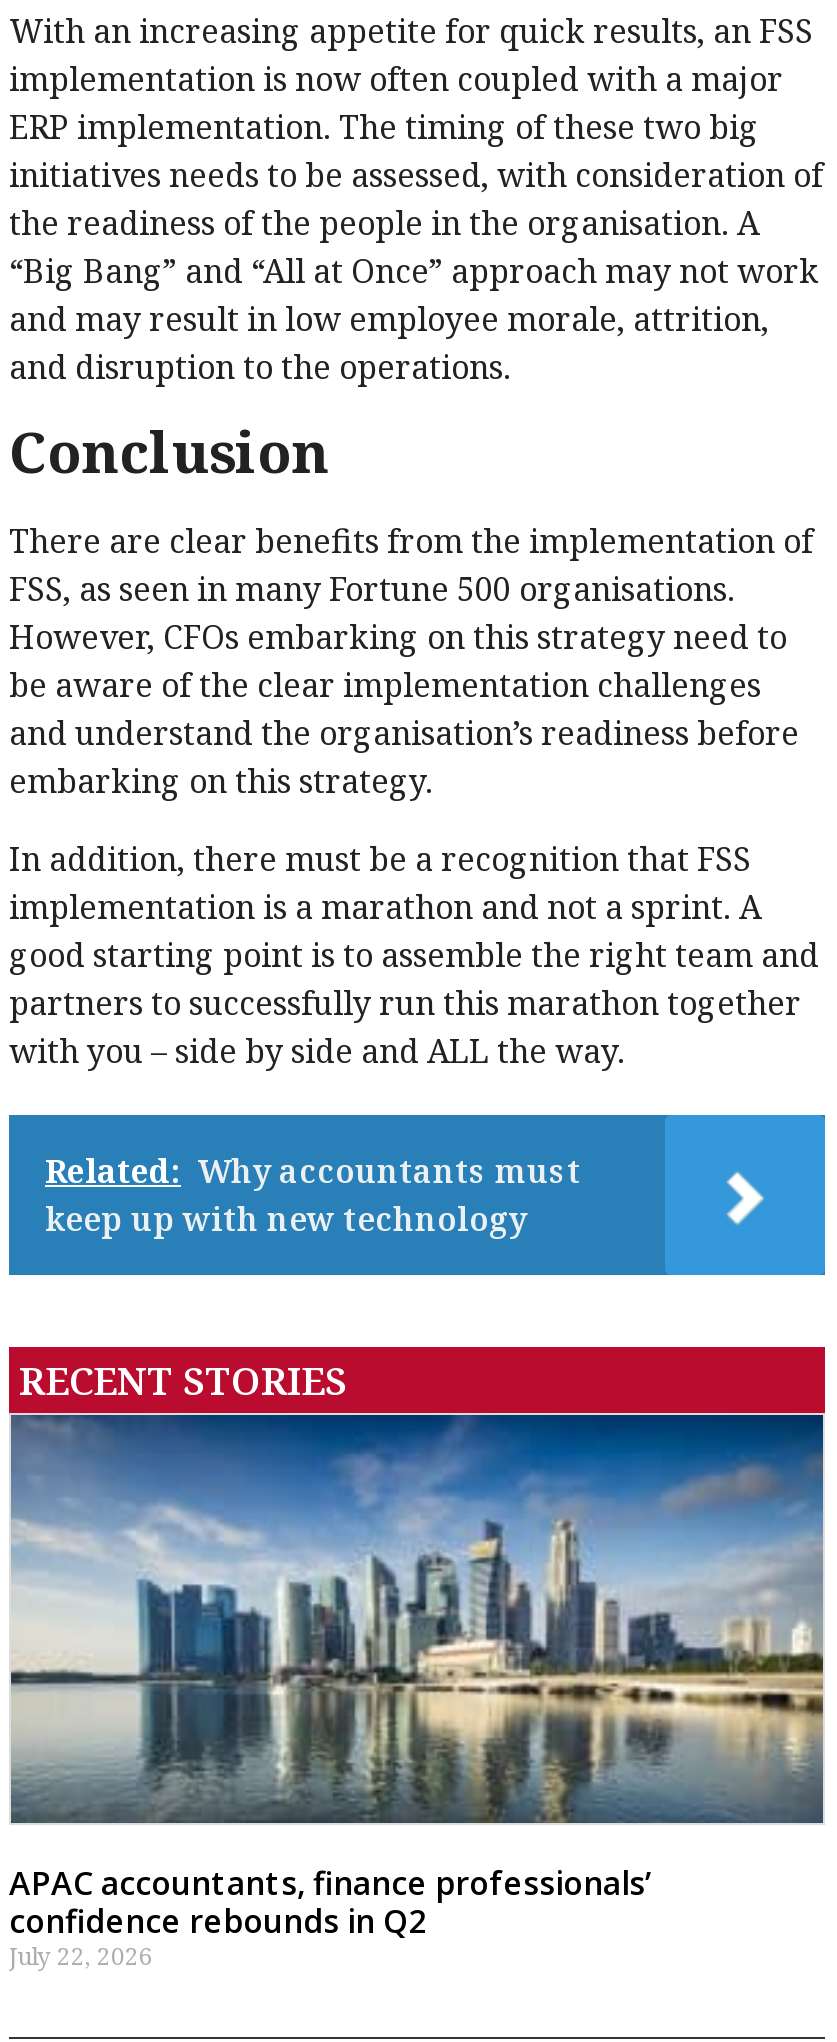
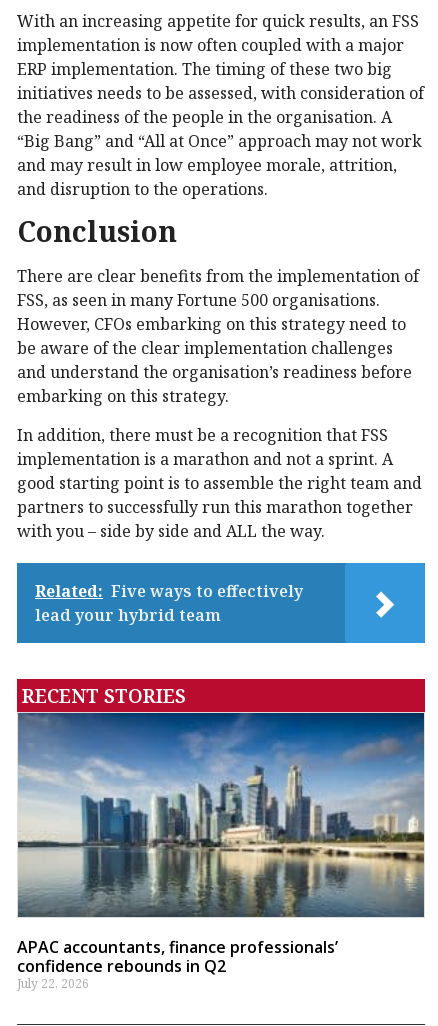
- Related: Why accountants must
- keep up with new technology
+ Related: Five ways to effectively
+ lead your hybrid team
